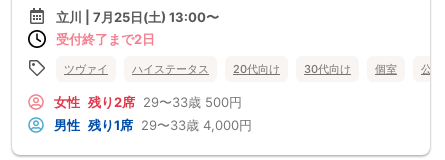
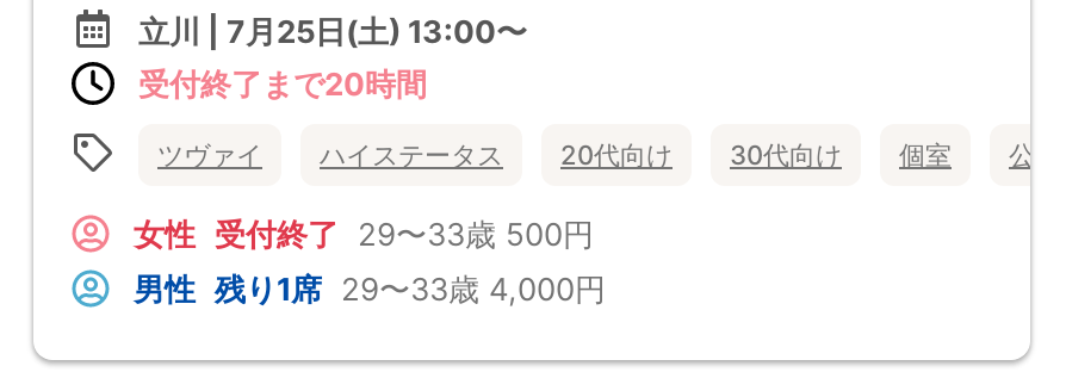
- 受付終了まで2日
+ 受付終了まで20時間

- 女性 残り2席 29〜33歳 500円
+ 女性 受付終了 29〜33歳 500円
